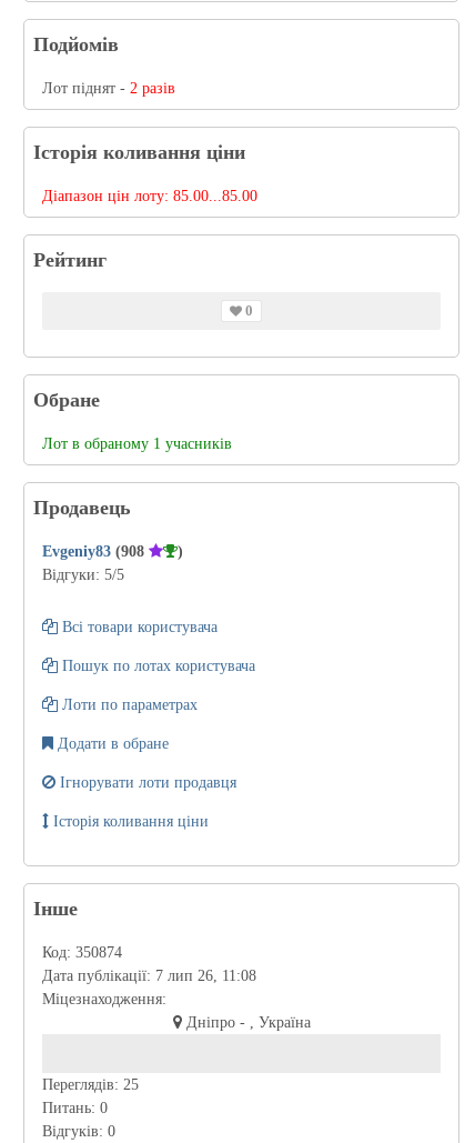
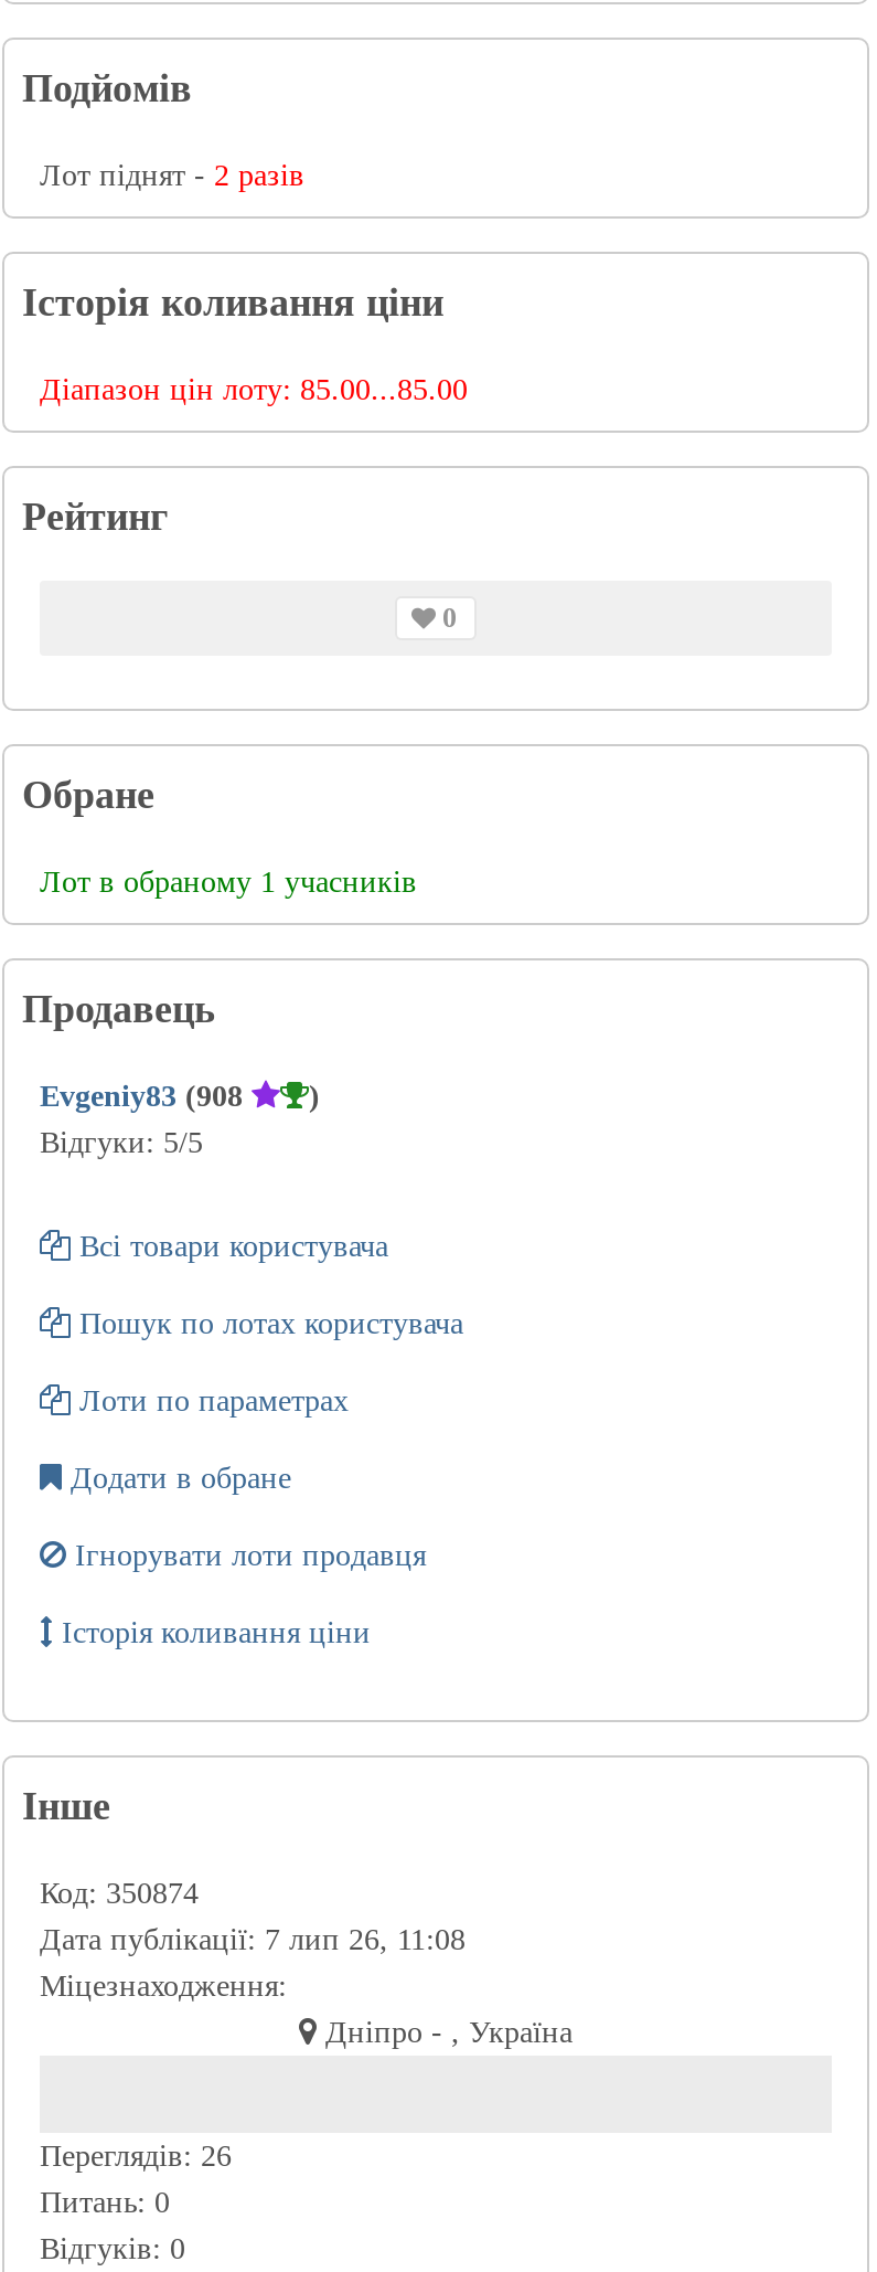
- Переглядів: 25
+ Переглядів: 26
